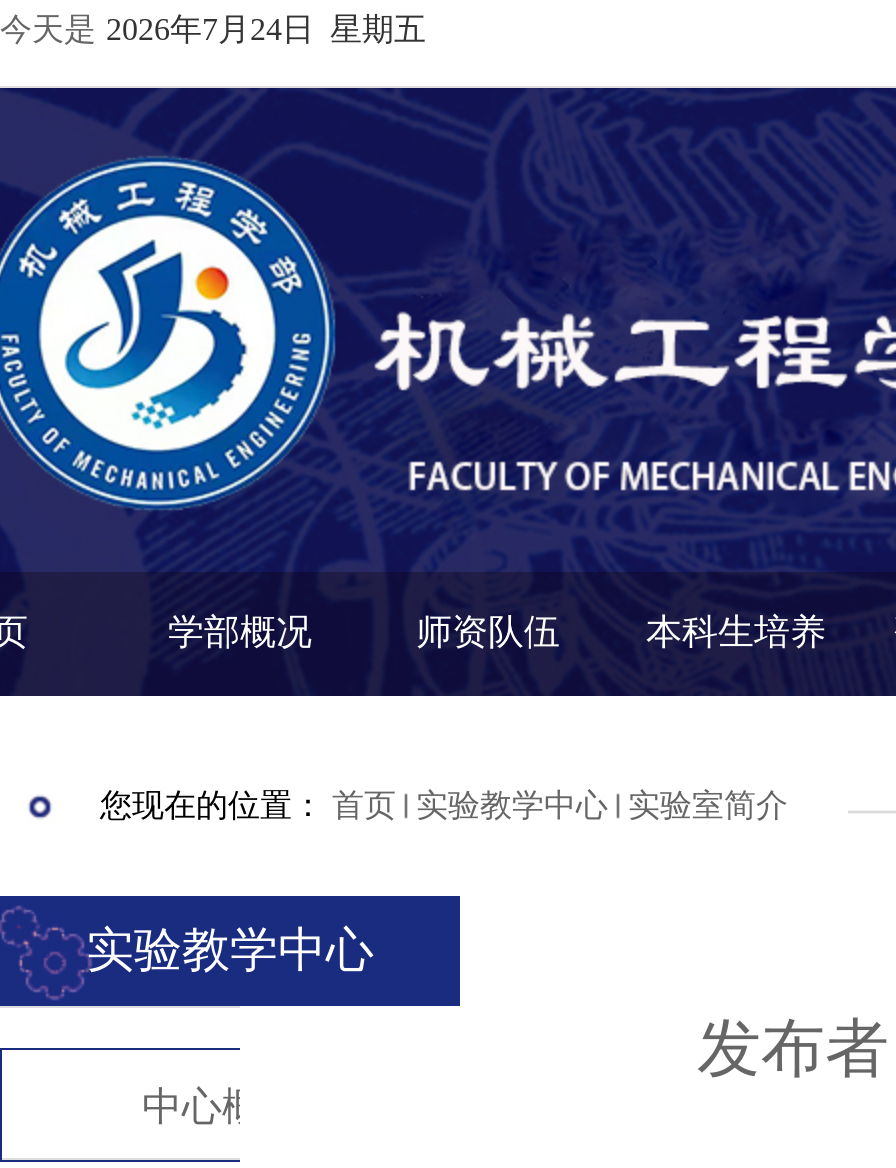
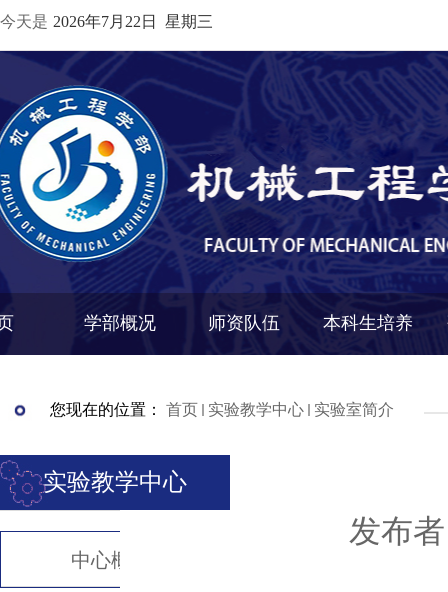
- 今天是 2026年7月24日 星期五
+ 今天是 2026年7月22日 星期三
